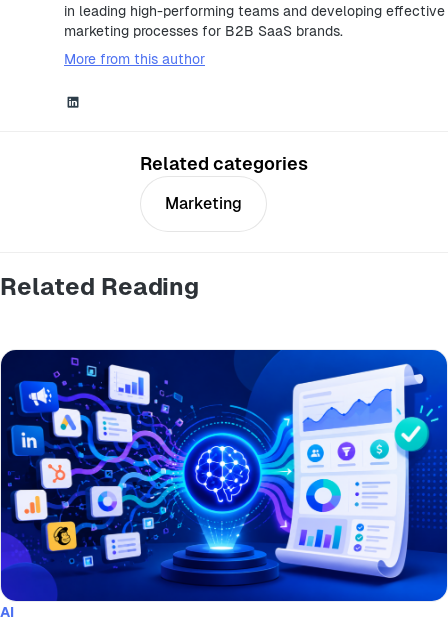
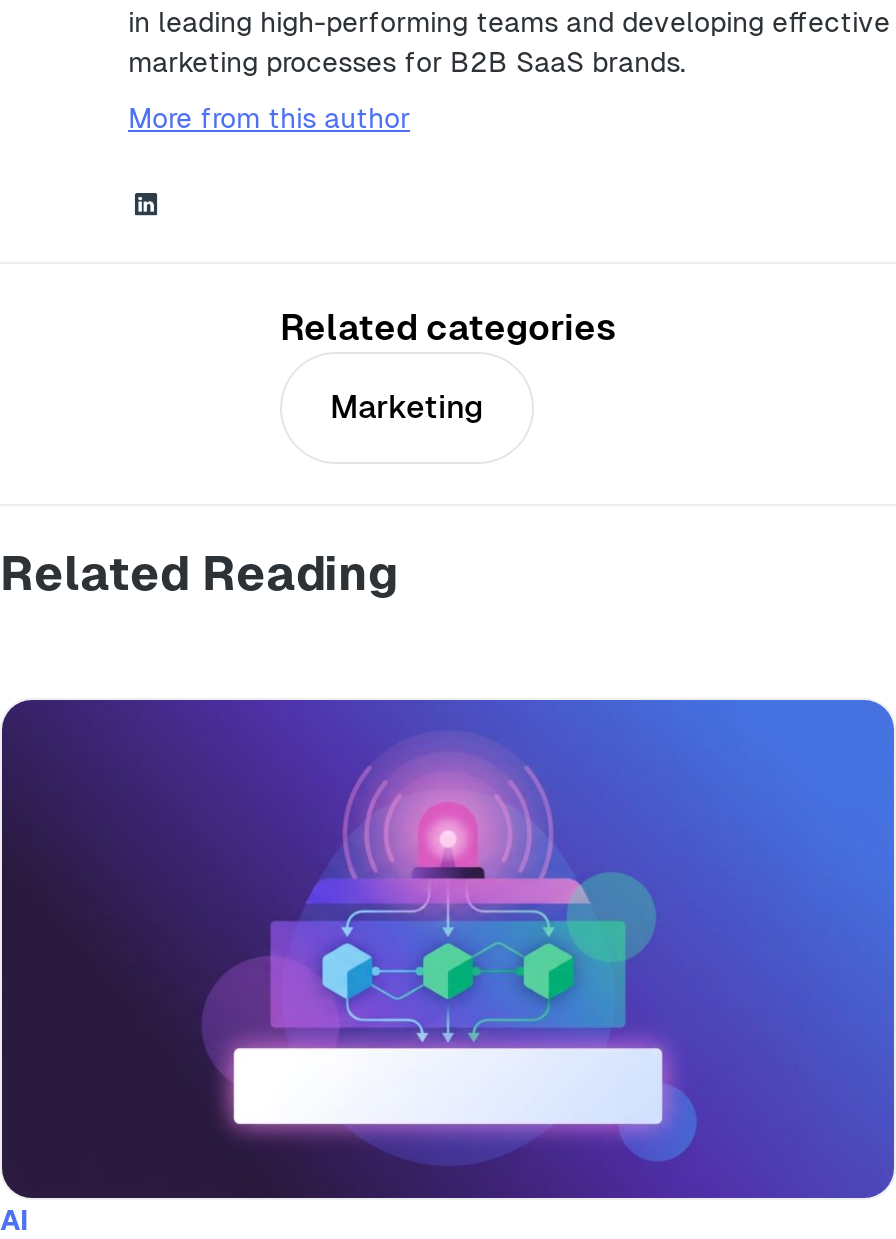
- [image]
+ [image]
